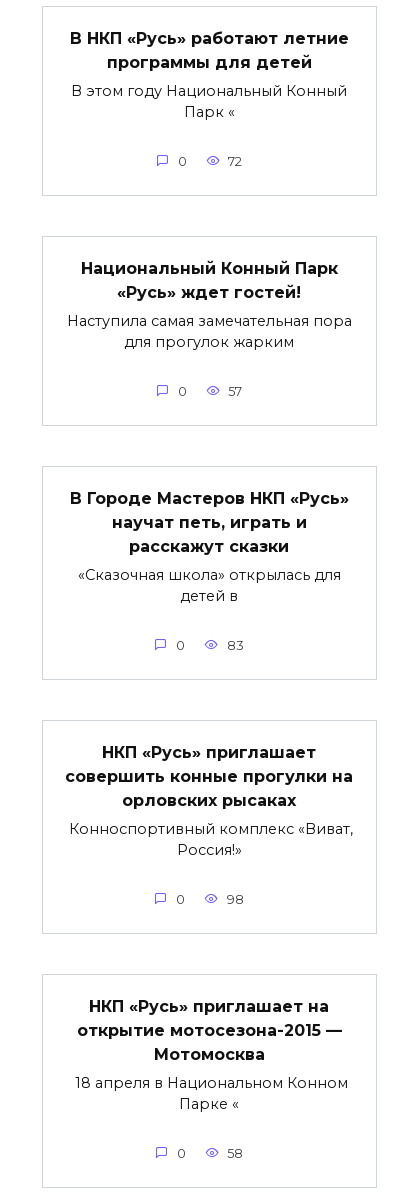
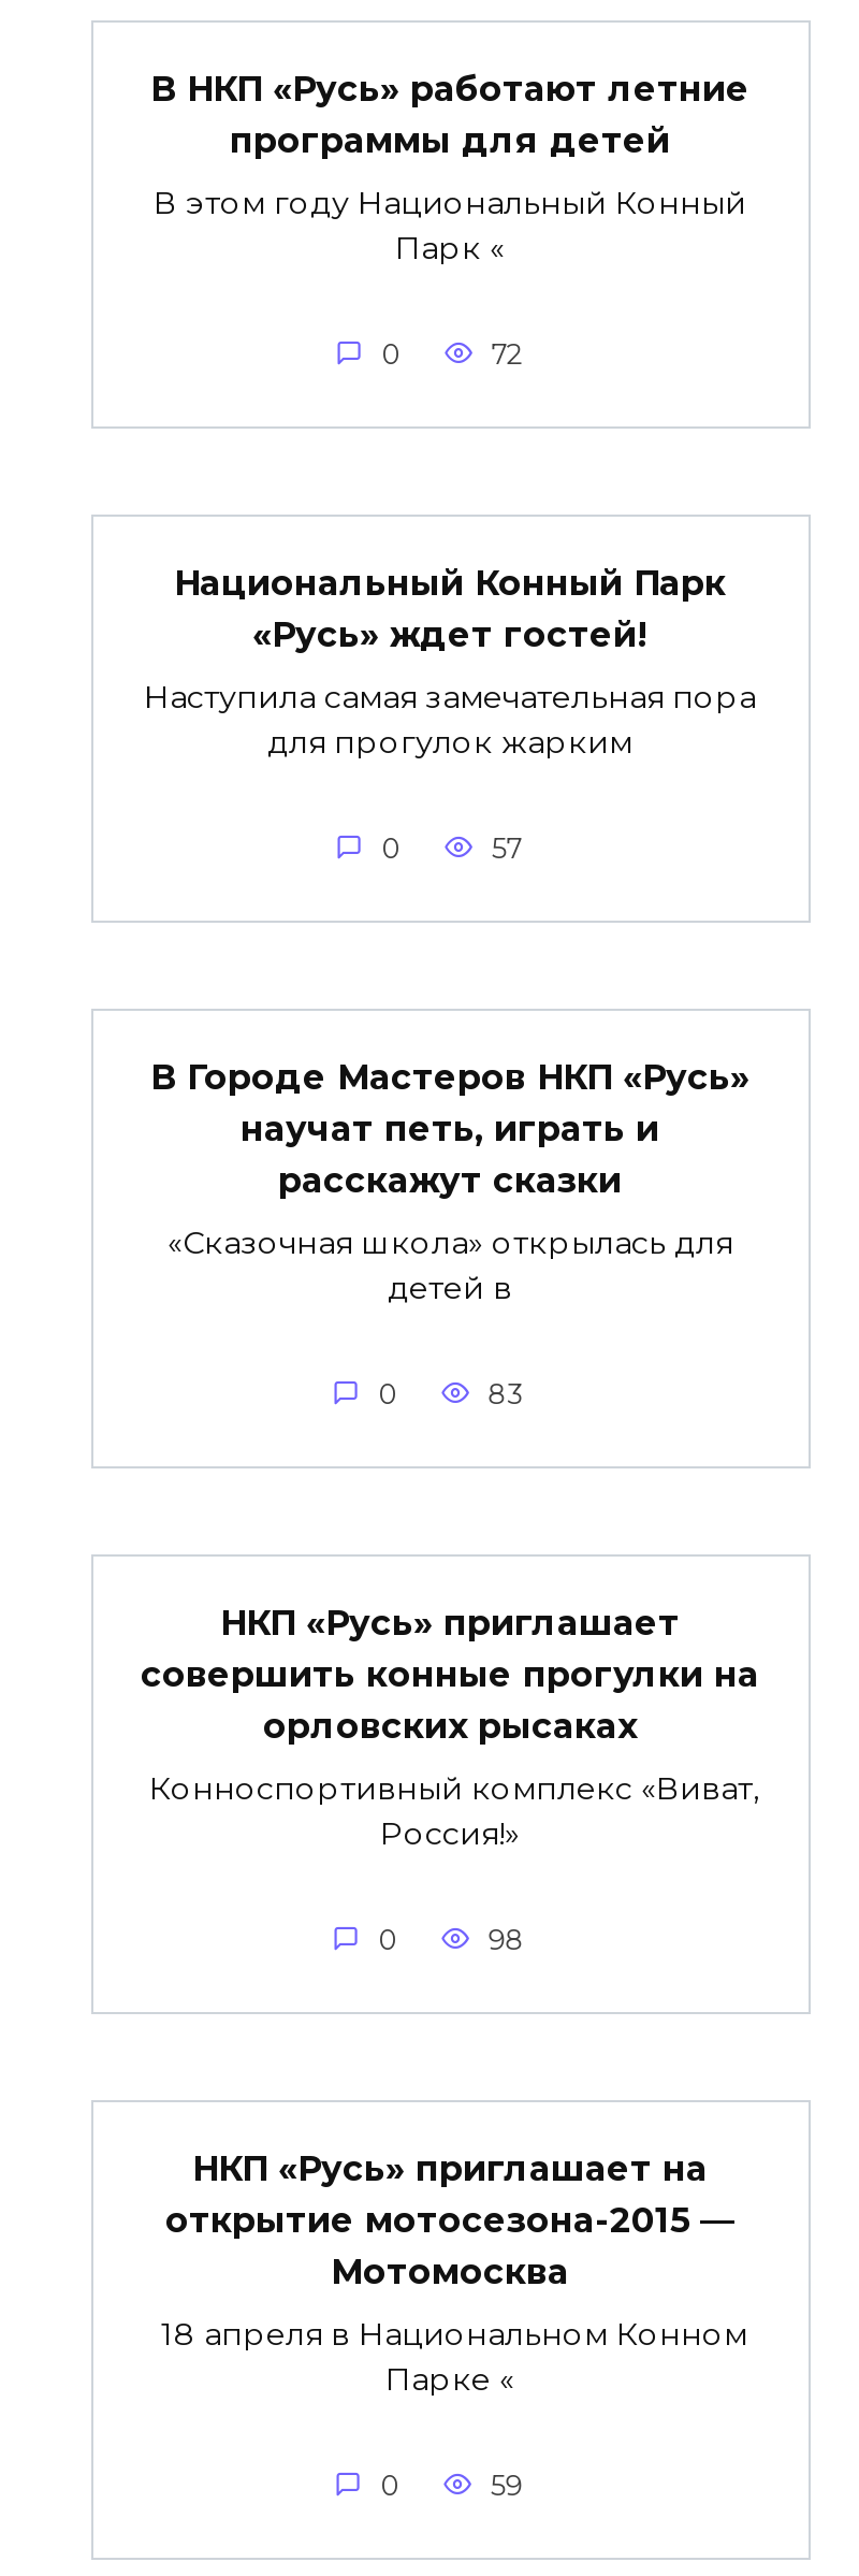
- 58
+ 59
